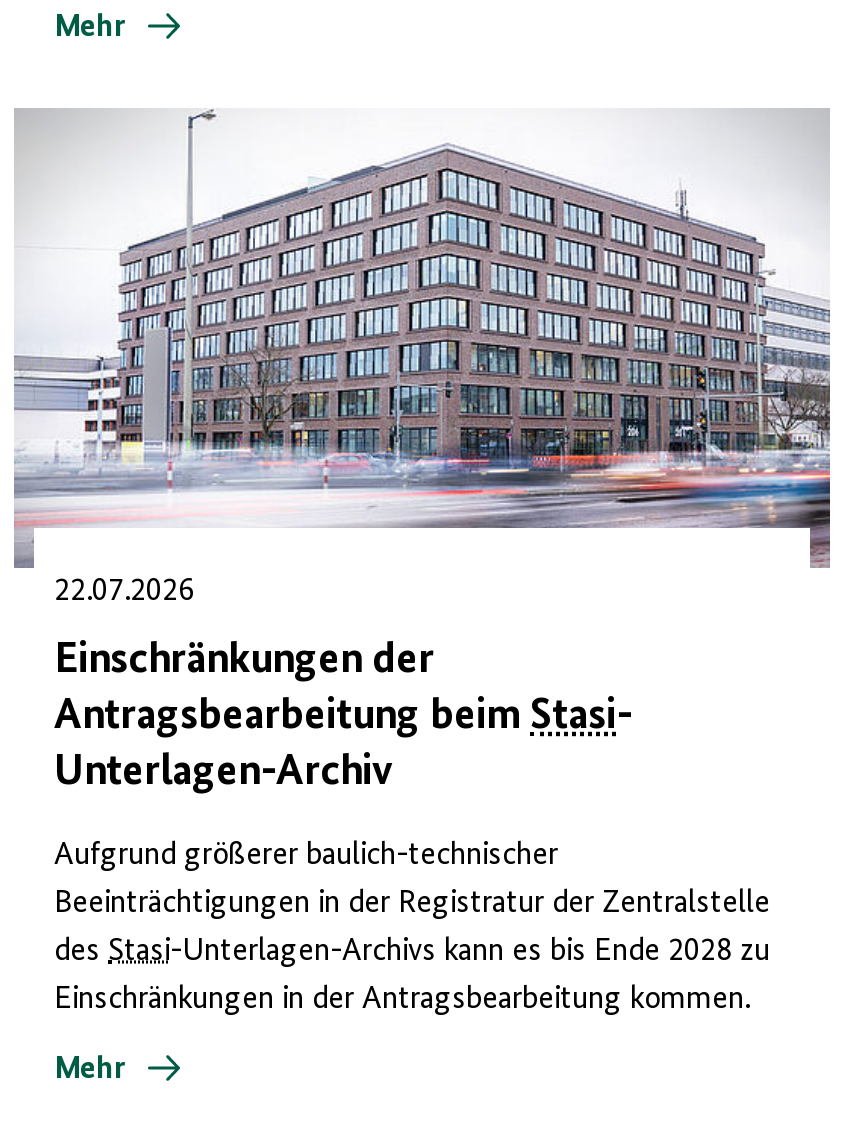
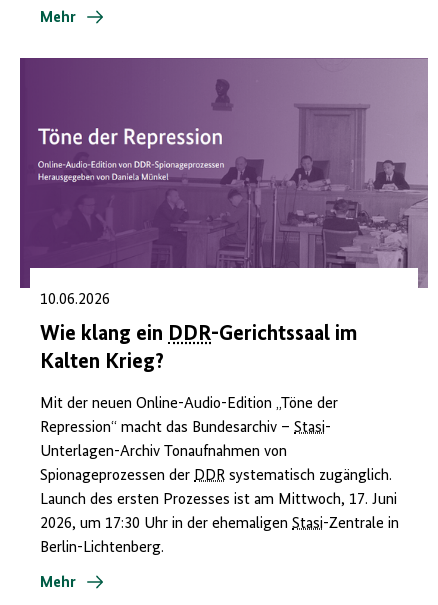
- [image]
- 22.07.2026
- Einschränkungen der
- Antragsbearbeitung beim Stasi-
- Unterlagen-Archiv
- Aufgrund größerer baulich-technischer
- Beeinträchtigungen in der Registratur der Zentralstelle
- des Stasi-Unterlagen-Archivs kann es bis Ende 2028 zu
- Einschränkungen in der Antragsbearbeitung kommen.
+ [image]
+ 10.06.2026
+ Wie klang ein DDR-Gerichtssaal im
+ Kalten Krieg?
+ Mit der neuen Online-Audio-Edition „Töne der
+ Repression“ macht das Bundesarchiv – Stasi-
+ Unterlagen-Archiv Tonaufnahmen von
+ Spionageprozessen der DDR systematisch zugänglich.
+ Launch des ersten Prozesses ist am Mittwoch, 17. Juni
+ 2026, um 17:30 Uhr in der ehemaligen Stasi-Zentrale in
+ Berlin-Lichtenberg.
